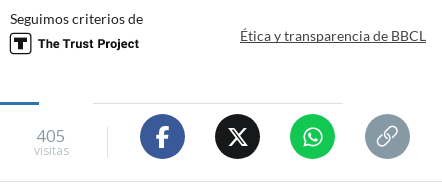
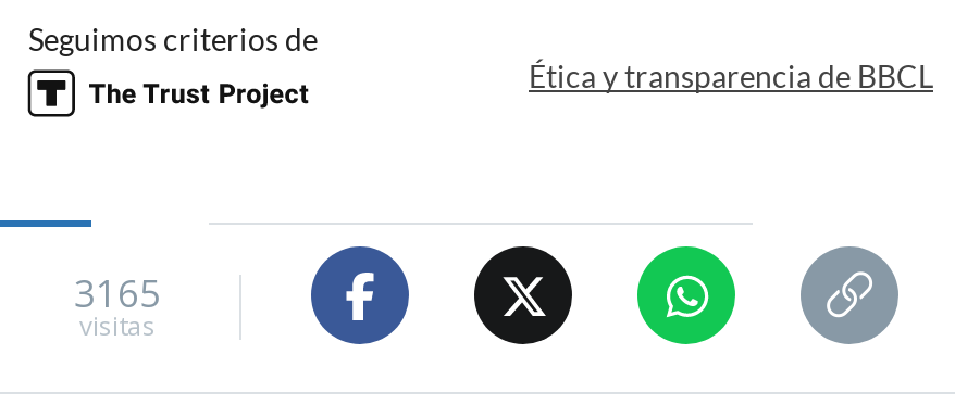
- 405
+ 3165
